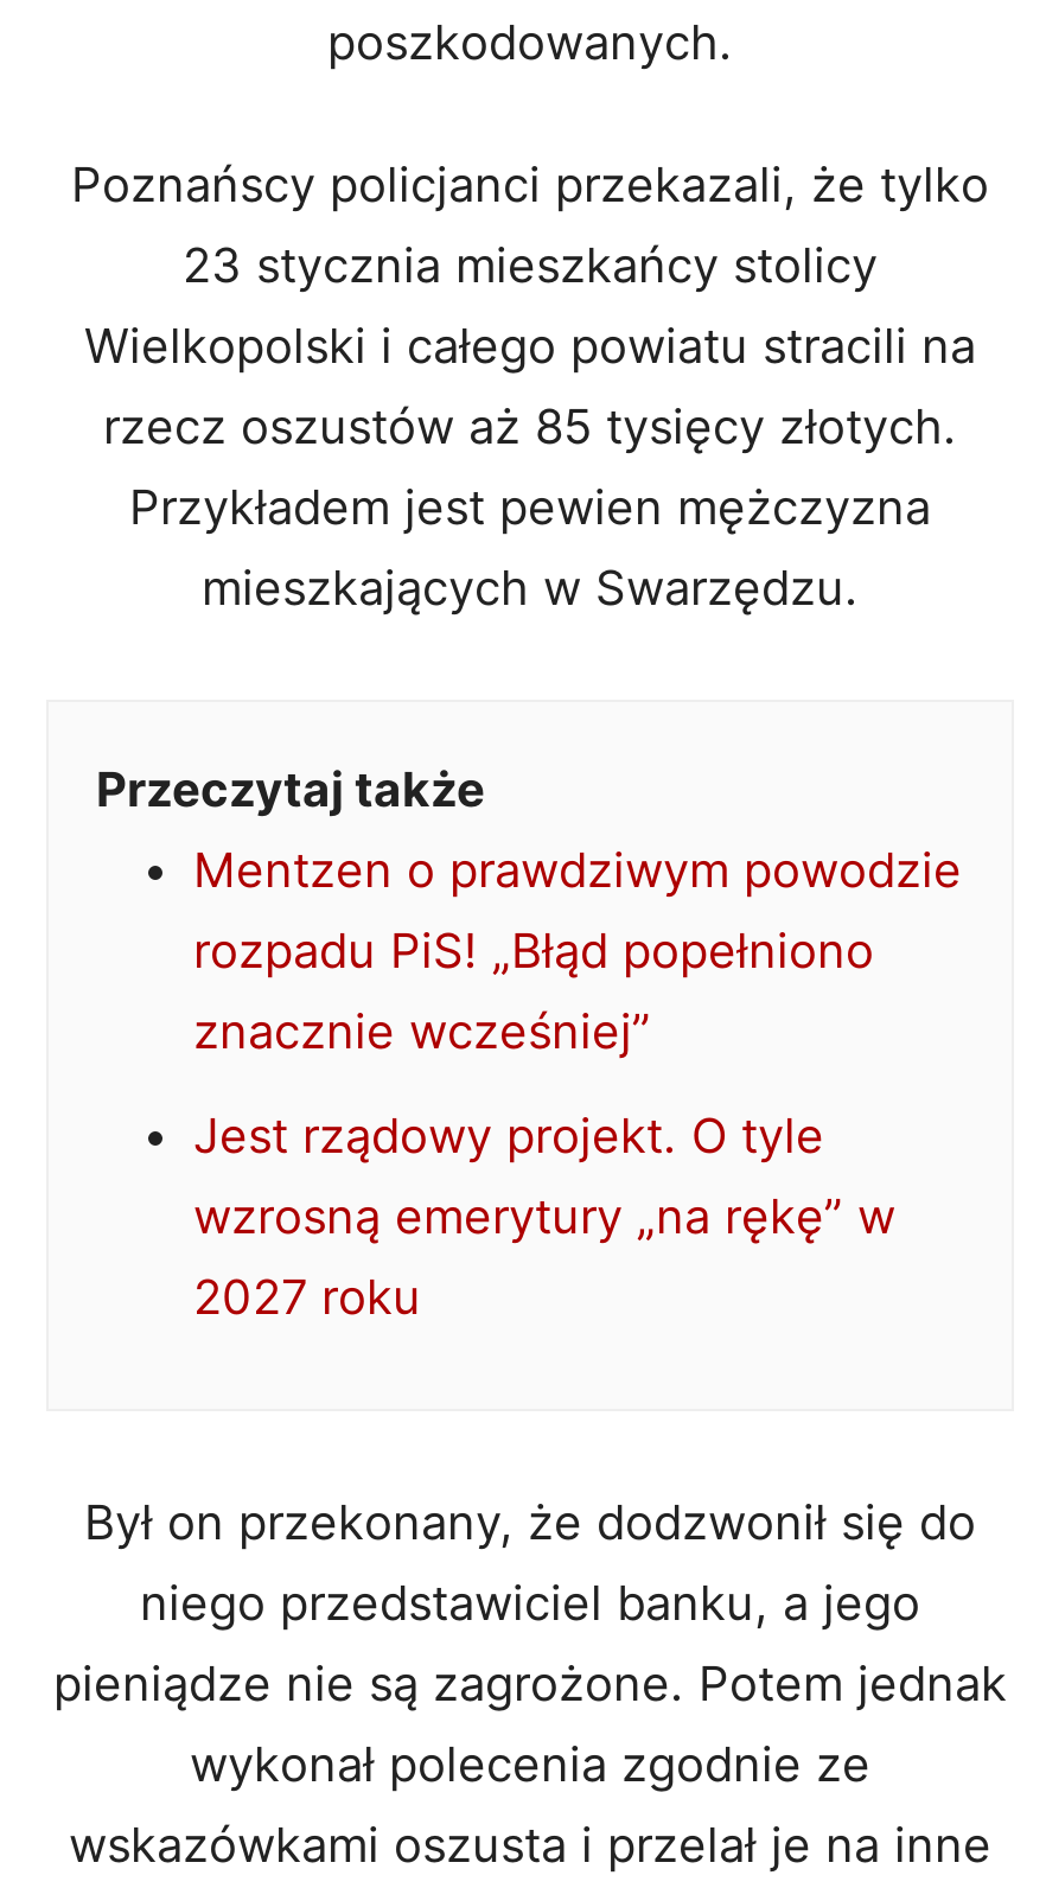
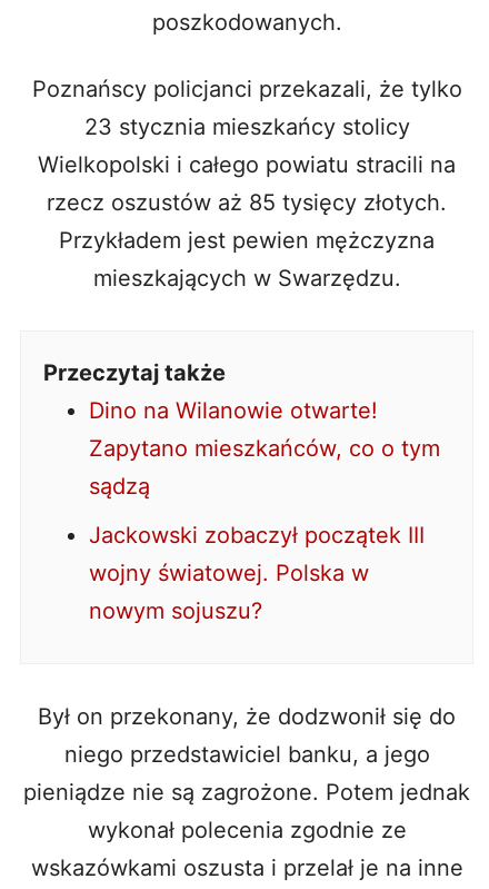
- Mentzen o prawdziwym powodzie
- rozpadu PiS! „Błąd popełniono
- znacznie wcześniej”
+ Dino na Wilanowie otwarte!
+ Zapytano mieszkańców, co o tym
+ sądzą

- Jest rządowy projekt. O tyle
- wzrosną emerytury „na rękę” w
- 2027 roku
+ Jackowski zobaczył początek III
+ wojny światowej. Polska w
+ nowym sojuszu?
